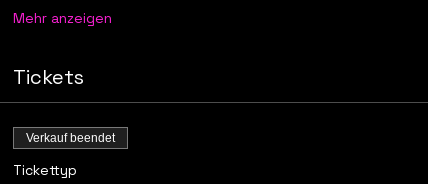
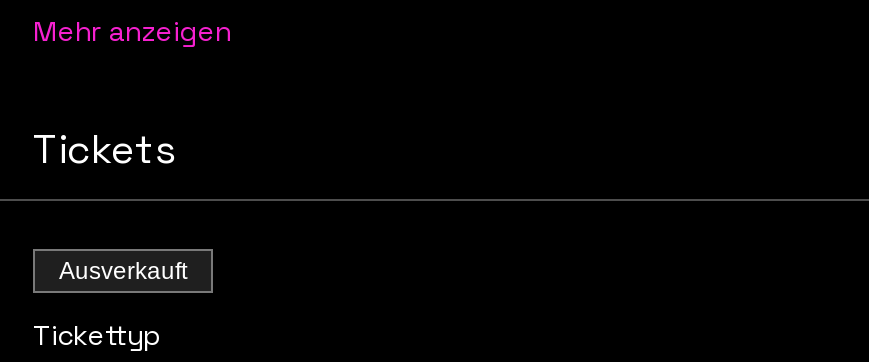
- Verkauf beendet
+ Ausverkauft
